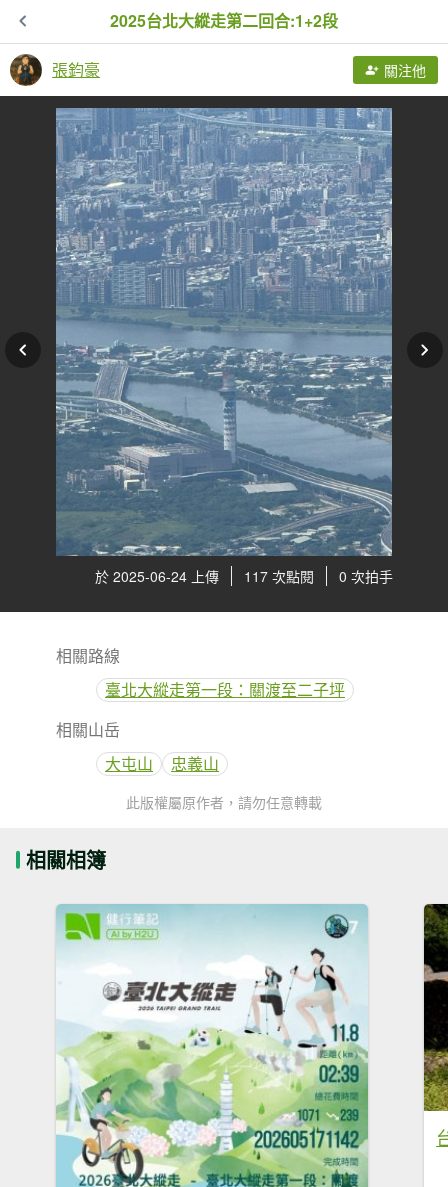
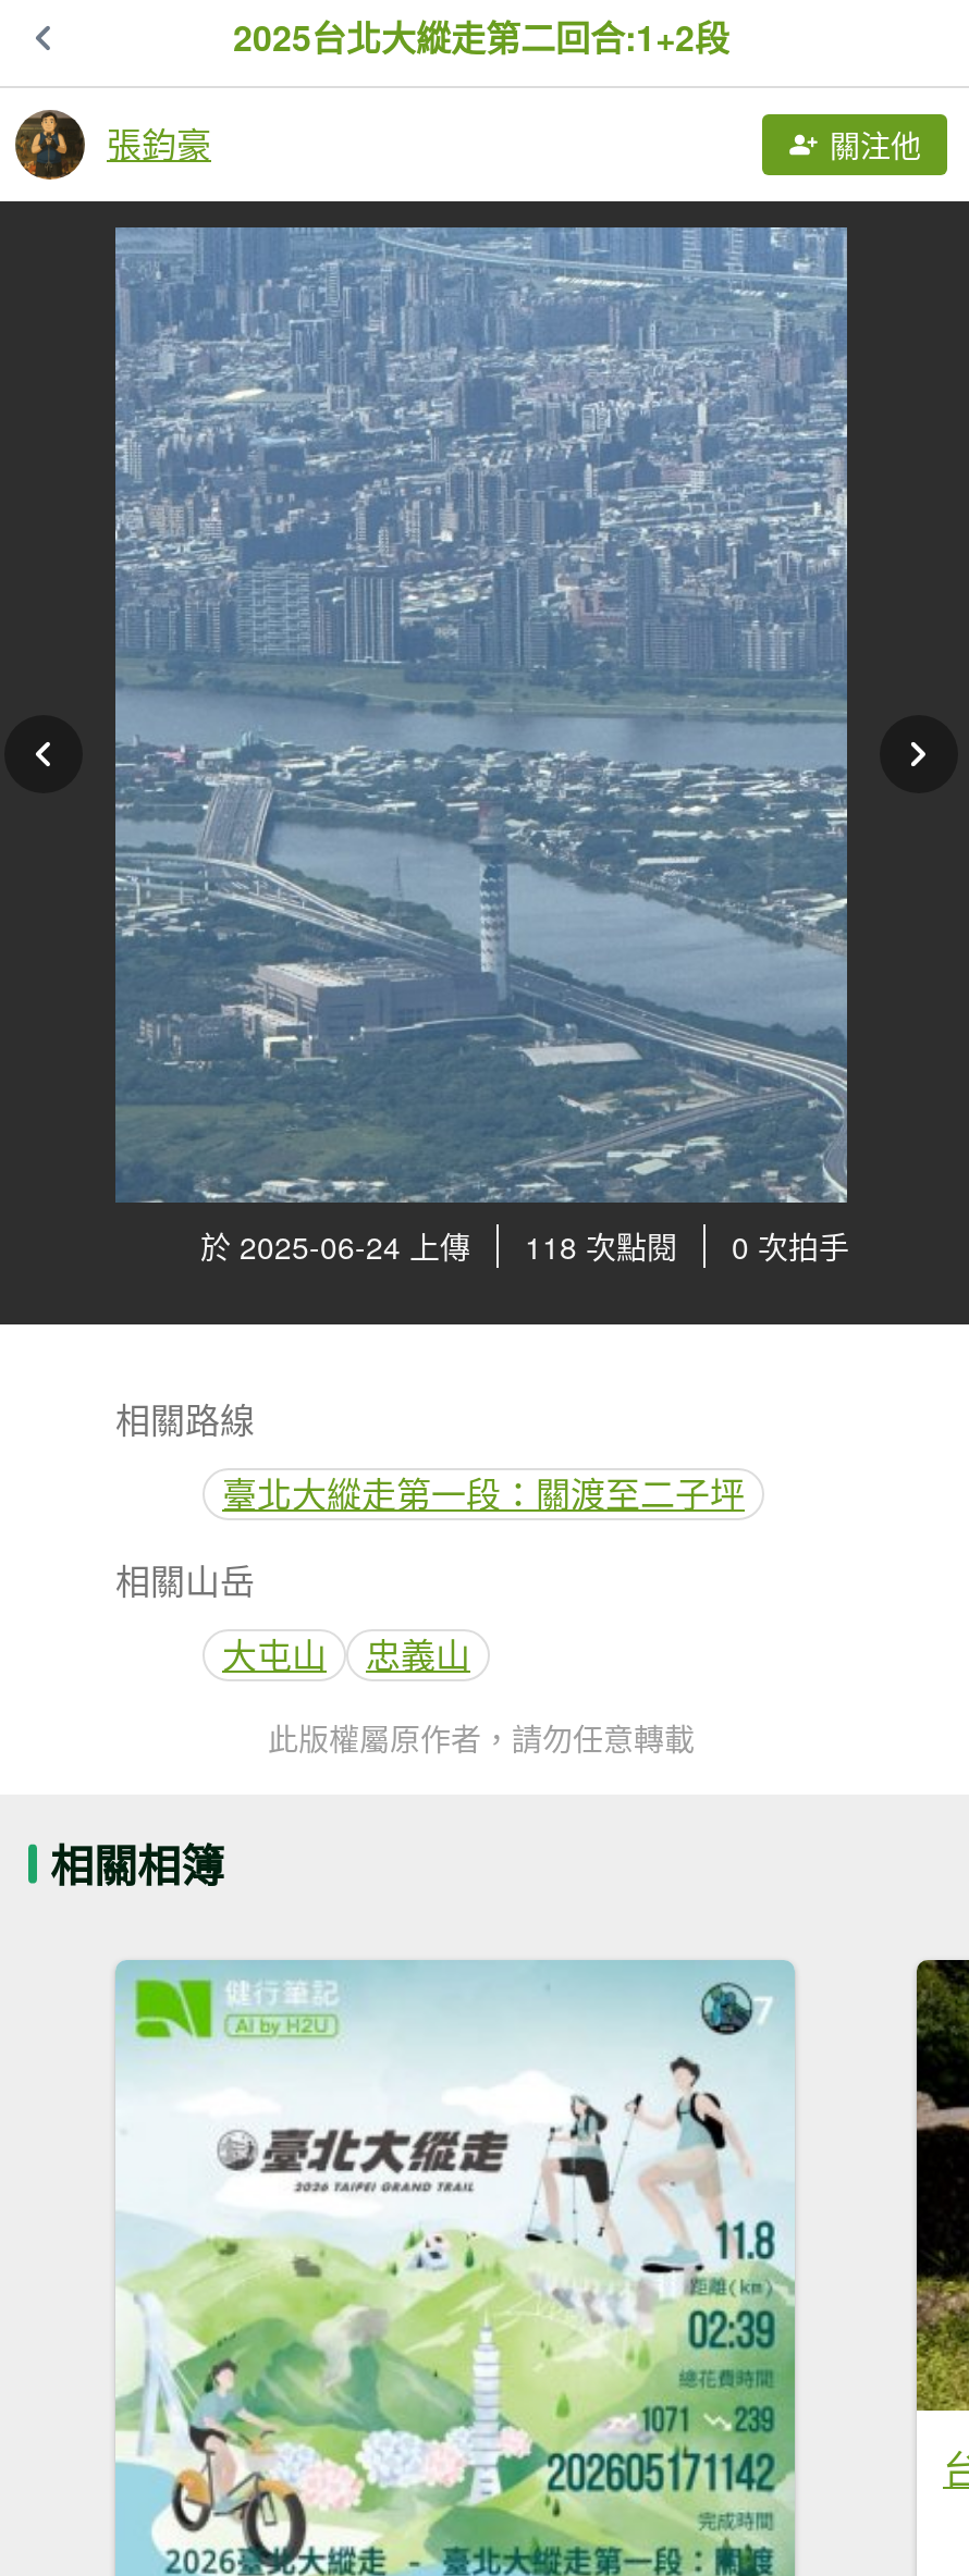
- 於 2025-06-24 上傳 117 次點閱 0 次拍手
+ 於 2025-06-24 上傳 118 次點閱 0 次拍手
